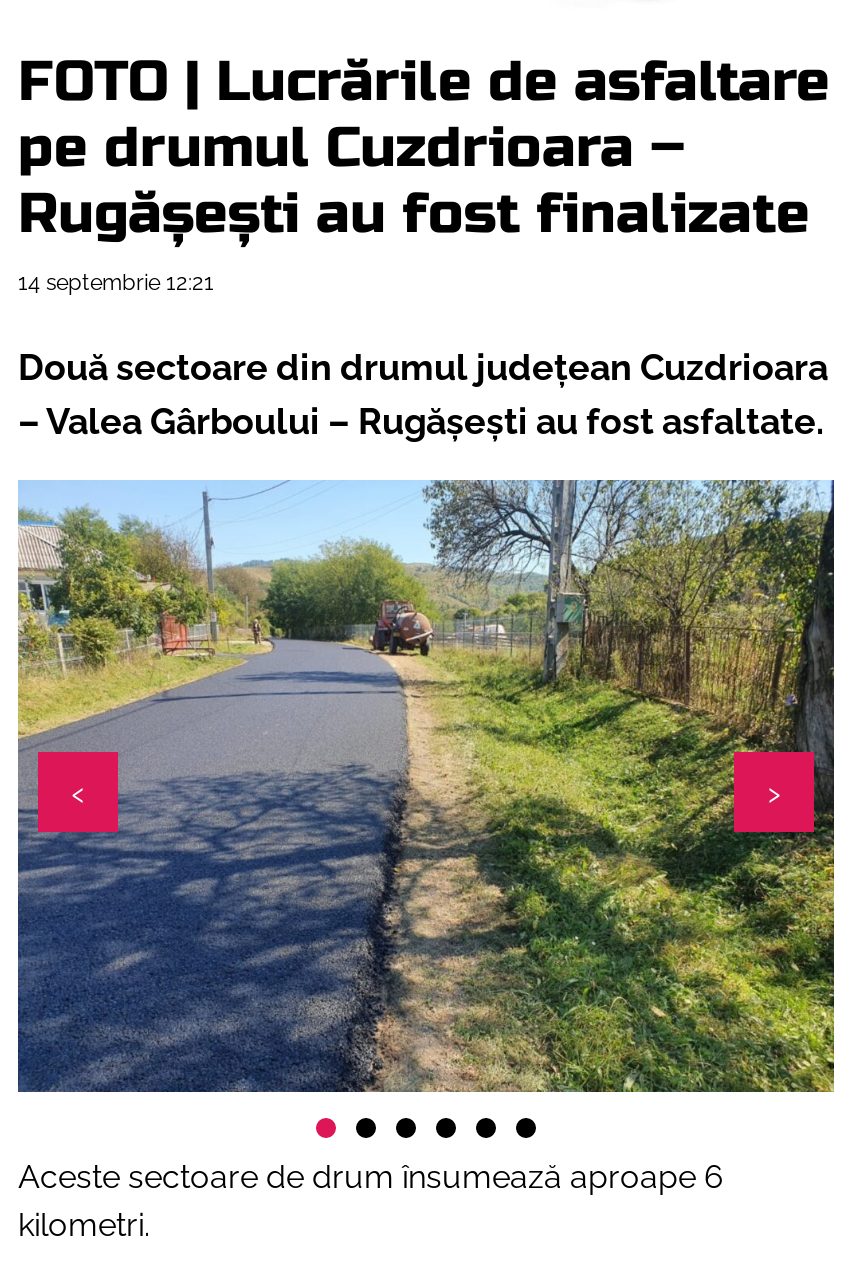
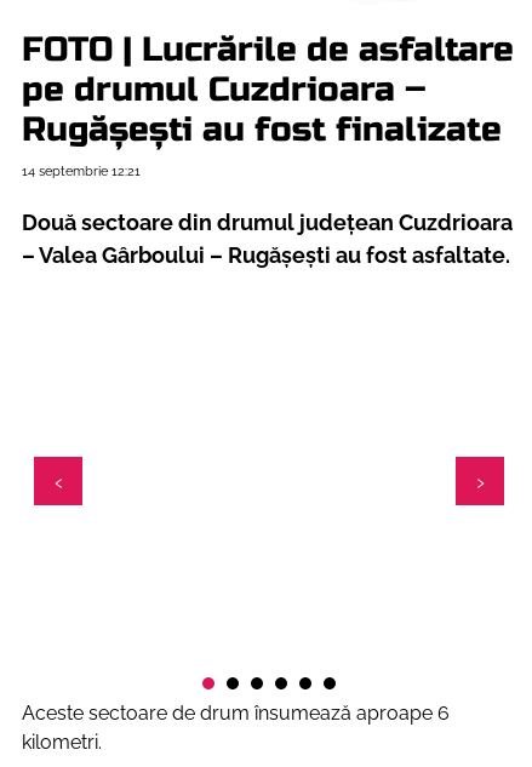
- [image]
